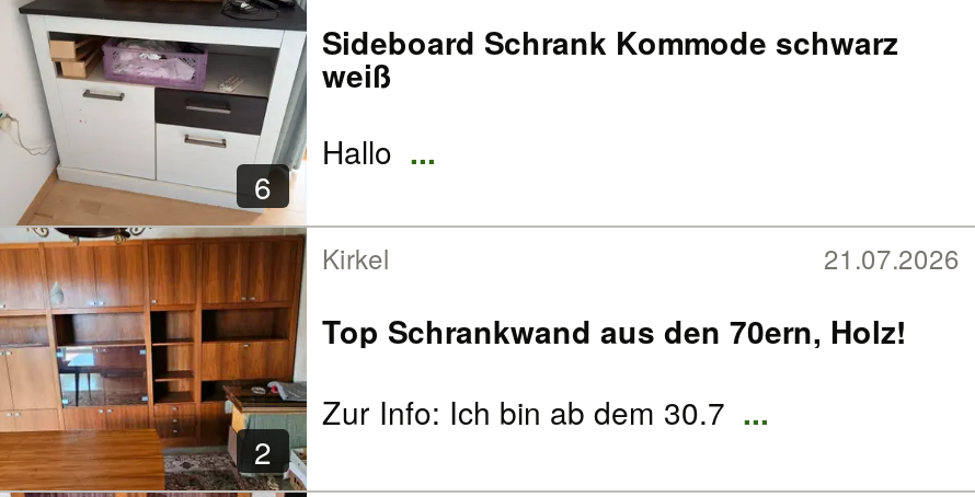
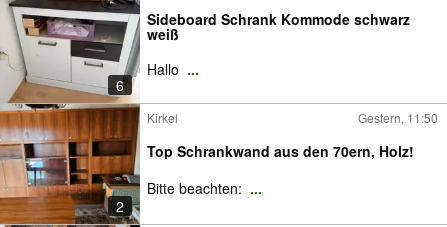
- 21.07.2026
+ Gestern, 11:50

- Zur Info: Ich bin ab dem 30.7 ...
+ Bitte beachten: ...
